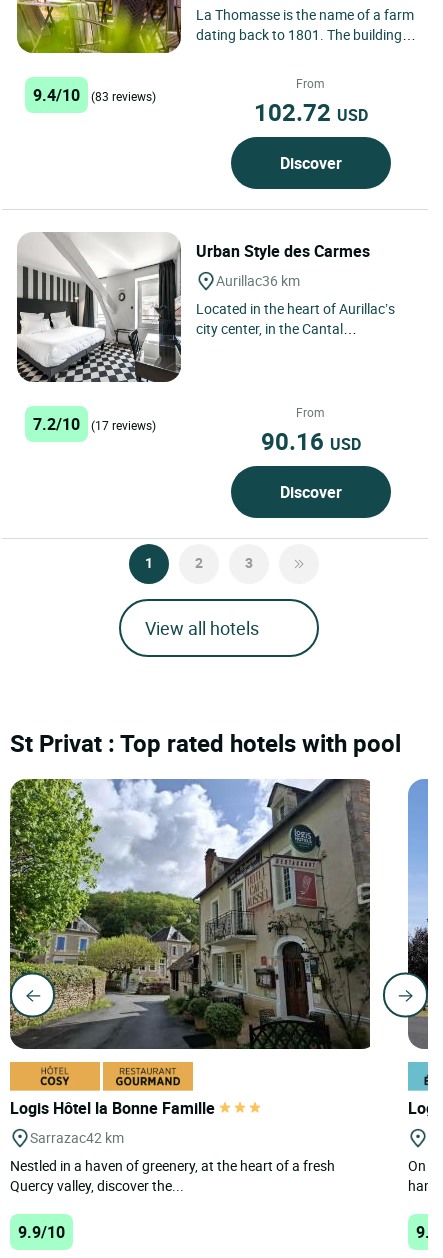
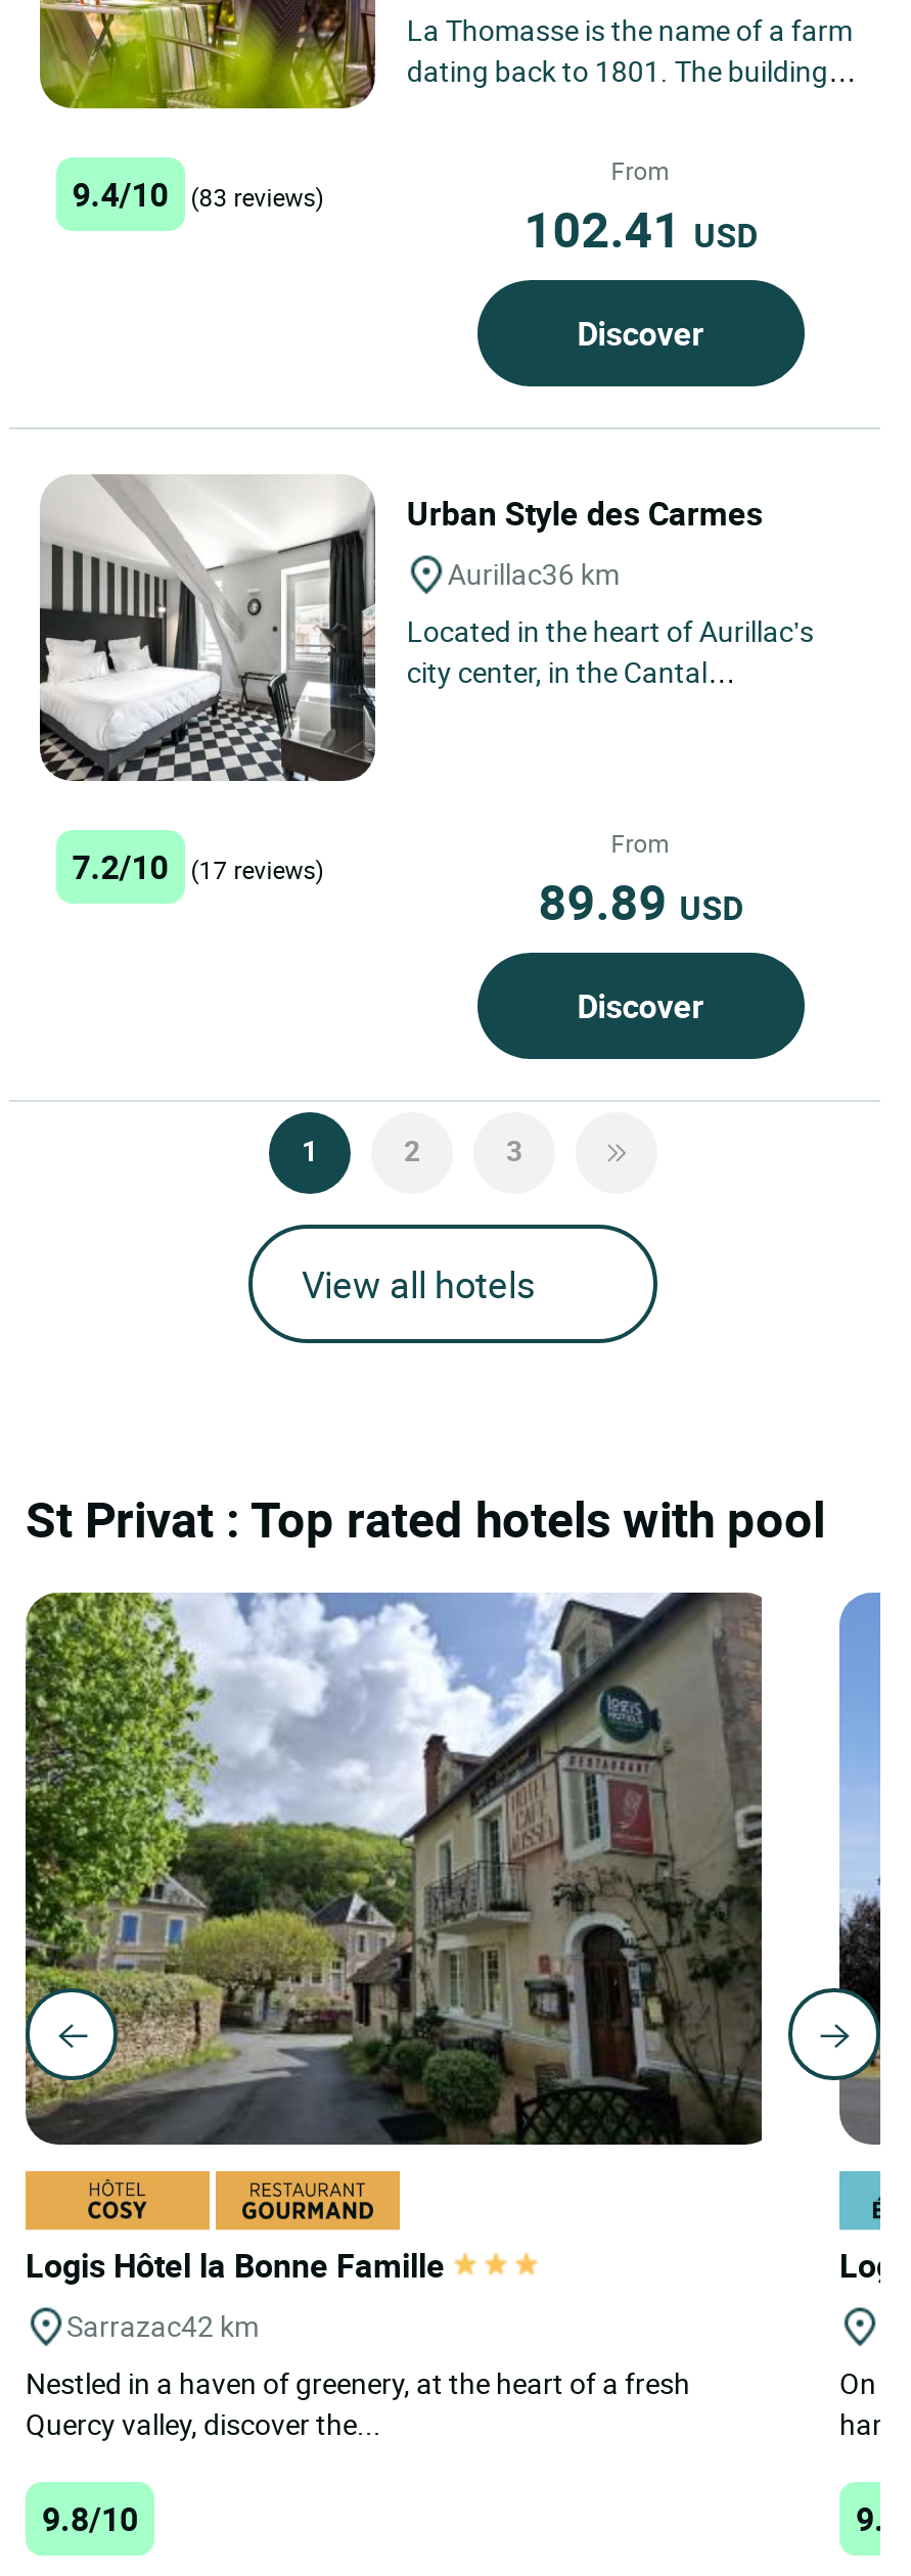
- 102.72 USD
+ 102.41 USD

- 90.16 USD
+ 89.89 USD

- 9.9/10
+ 9.8/10
